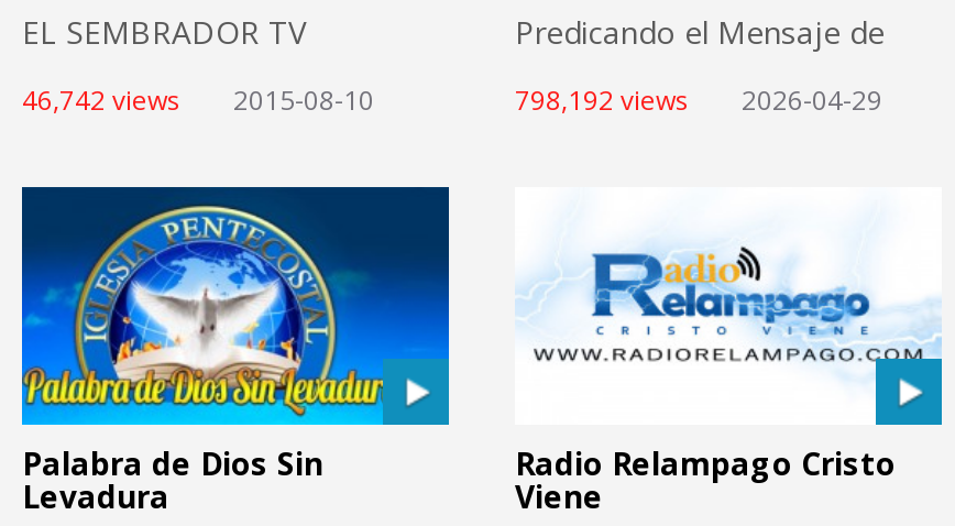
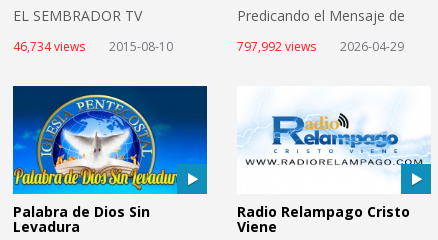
- 46,742 views 2015-08-10
+ 46,734 views 2015-08-10

- 798,192 views 2026-04-29
+ 797,992 views 2026-04-29
